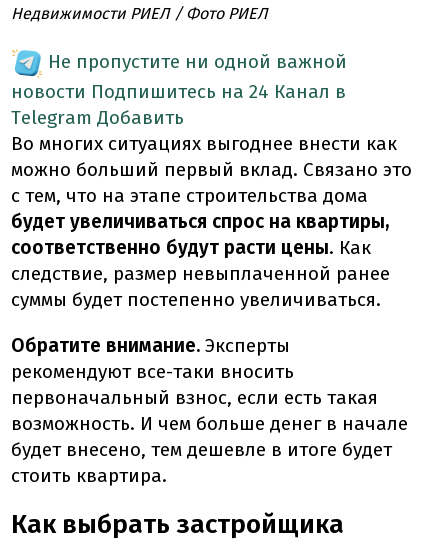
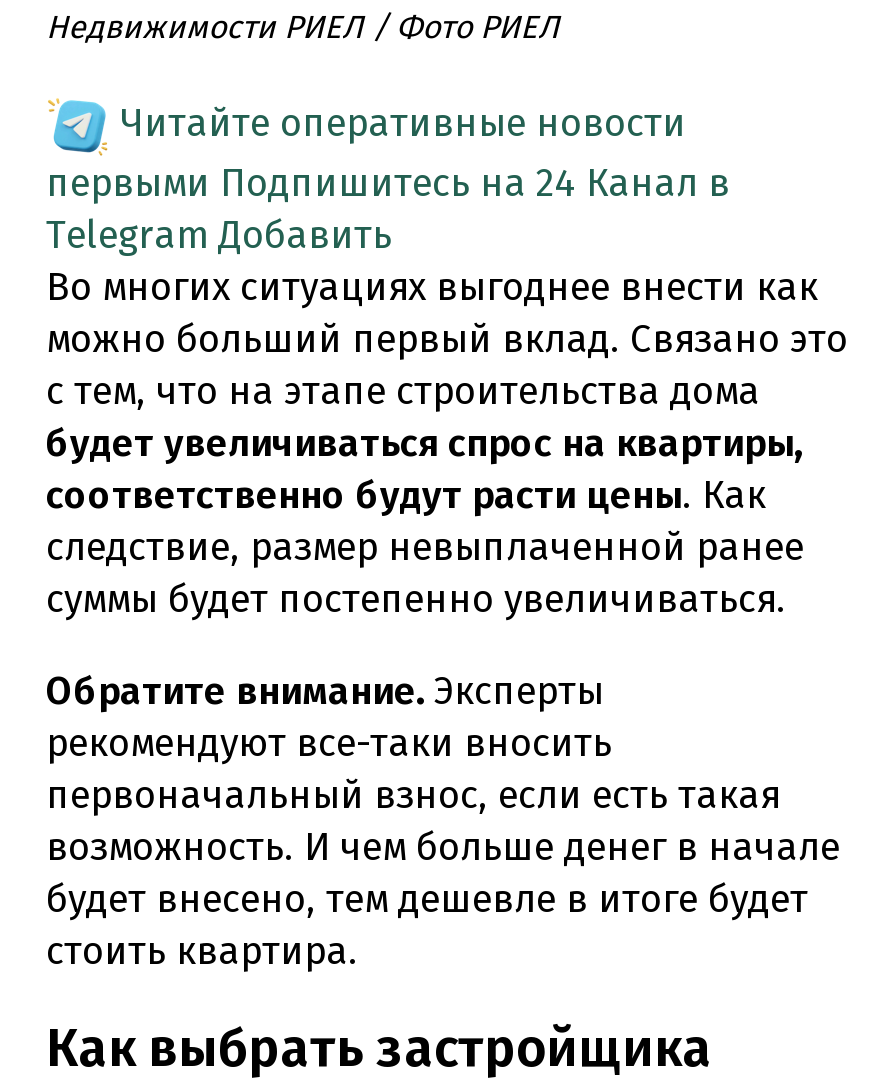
- Не пропустите ни одной важной
- новости Подпишитесь на 24 Канал в
+ Читайте оперативные новости
+ первыми Подпишитесь на 24 Канал в
